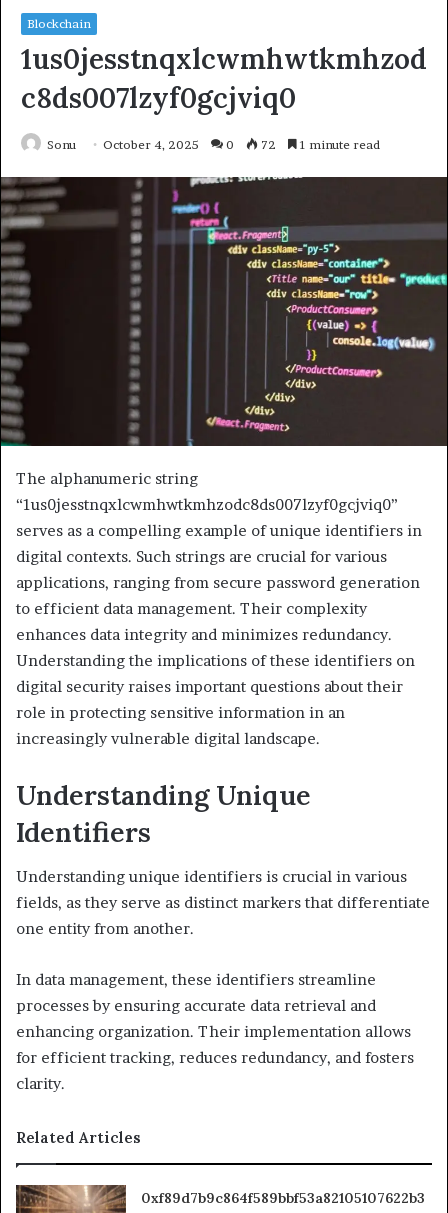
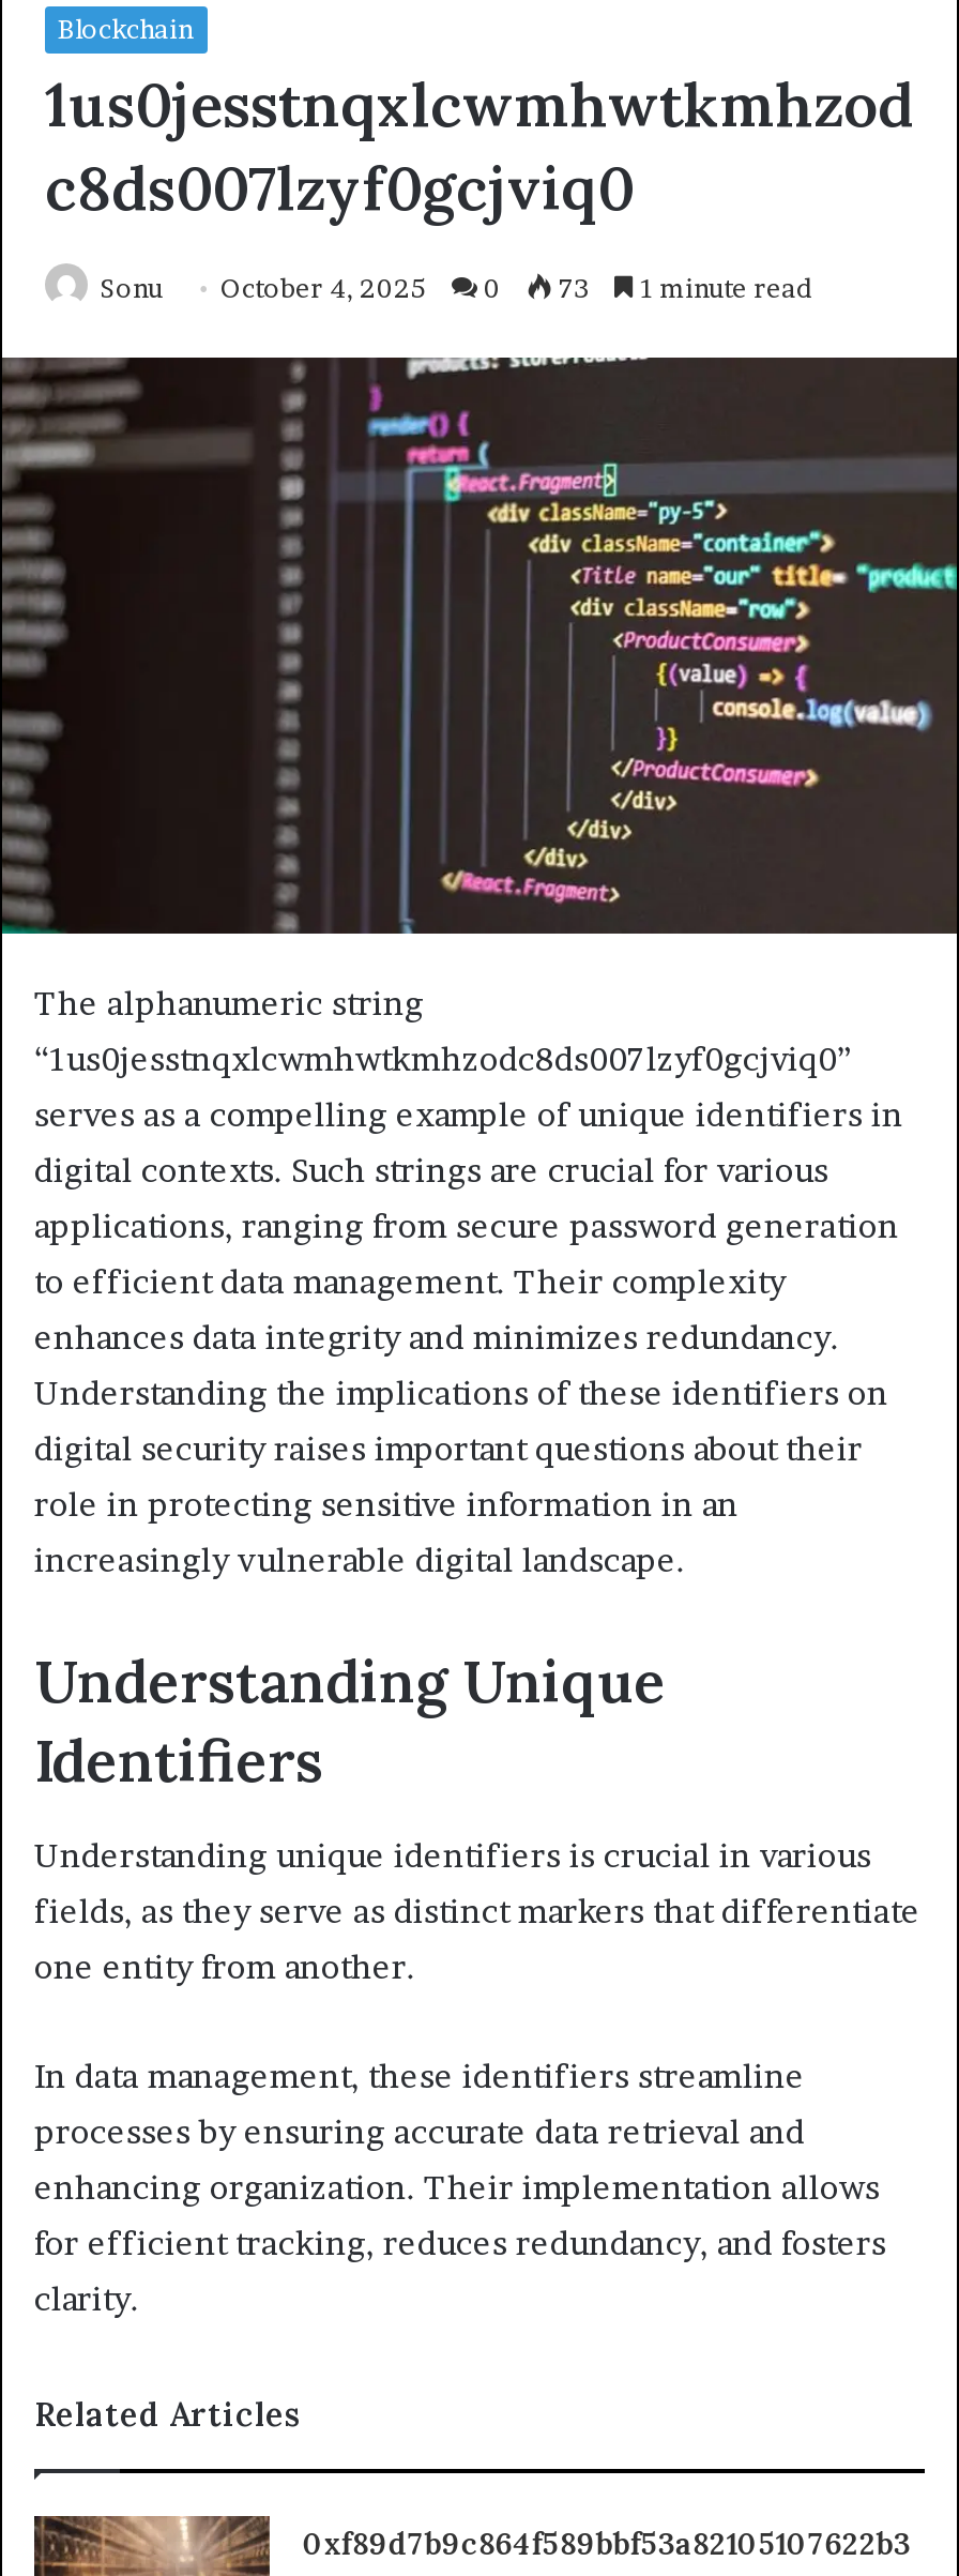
- Sonu October 4, 2025 0 72 1 minute read
+ Sonu October 4, 2025 0 73 1 minute read
